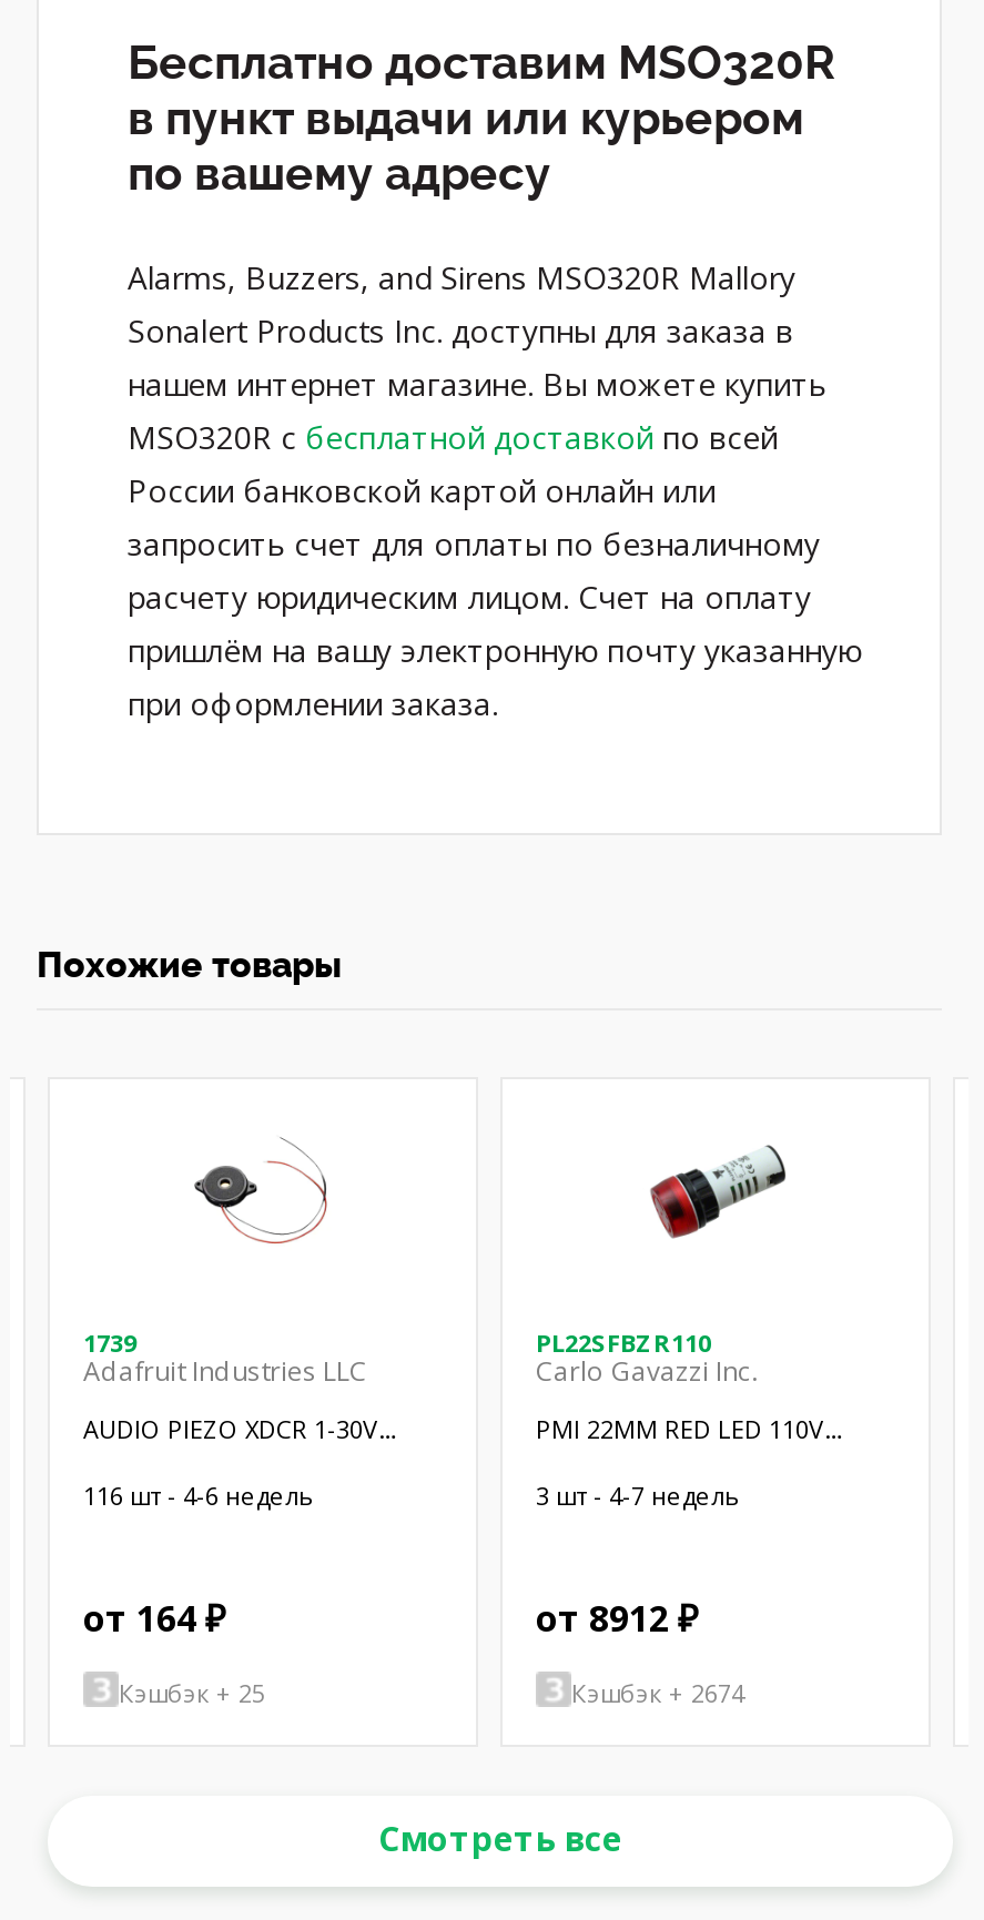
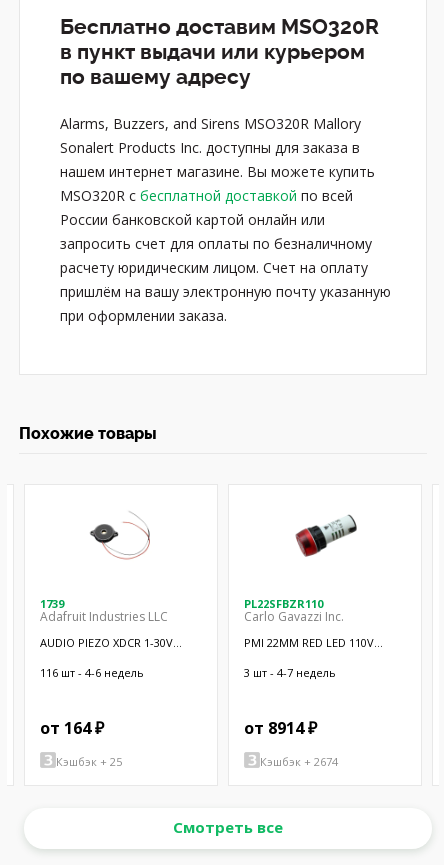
- от 8912 ₽
+ от 8914 ₽
